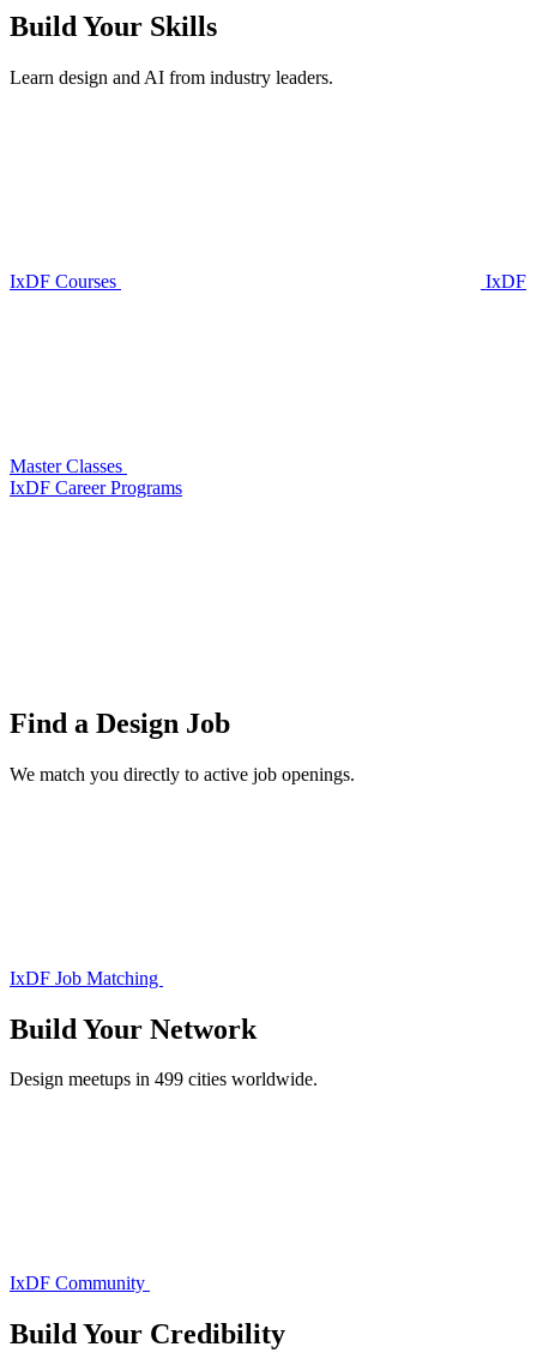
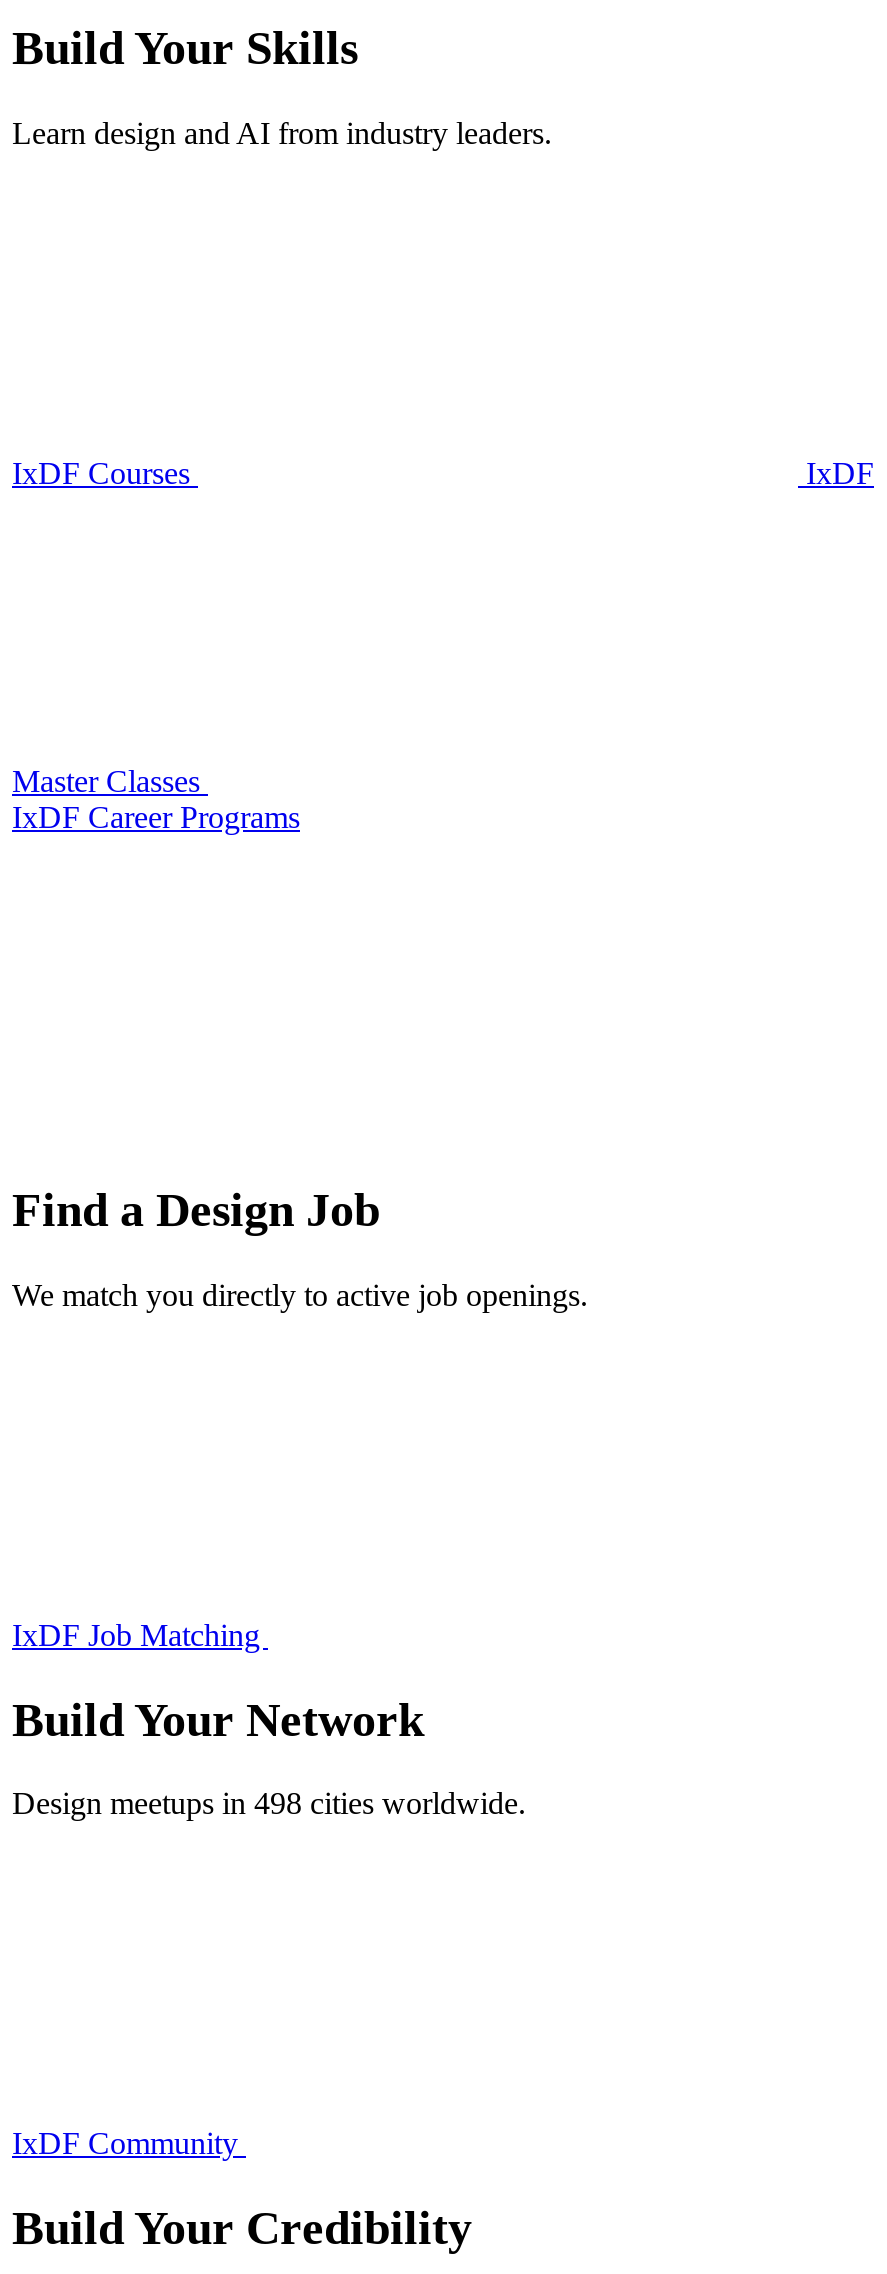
- Design meetups in 499 cities worldwide.
+ Design meetups in 498 cities worldwide.
